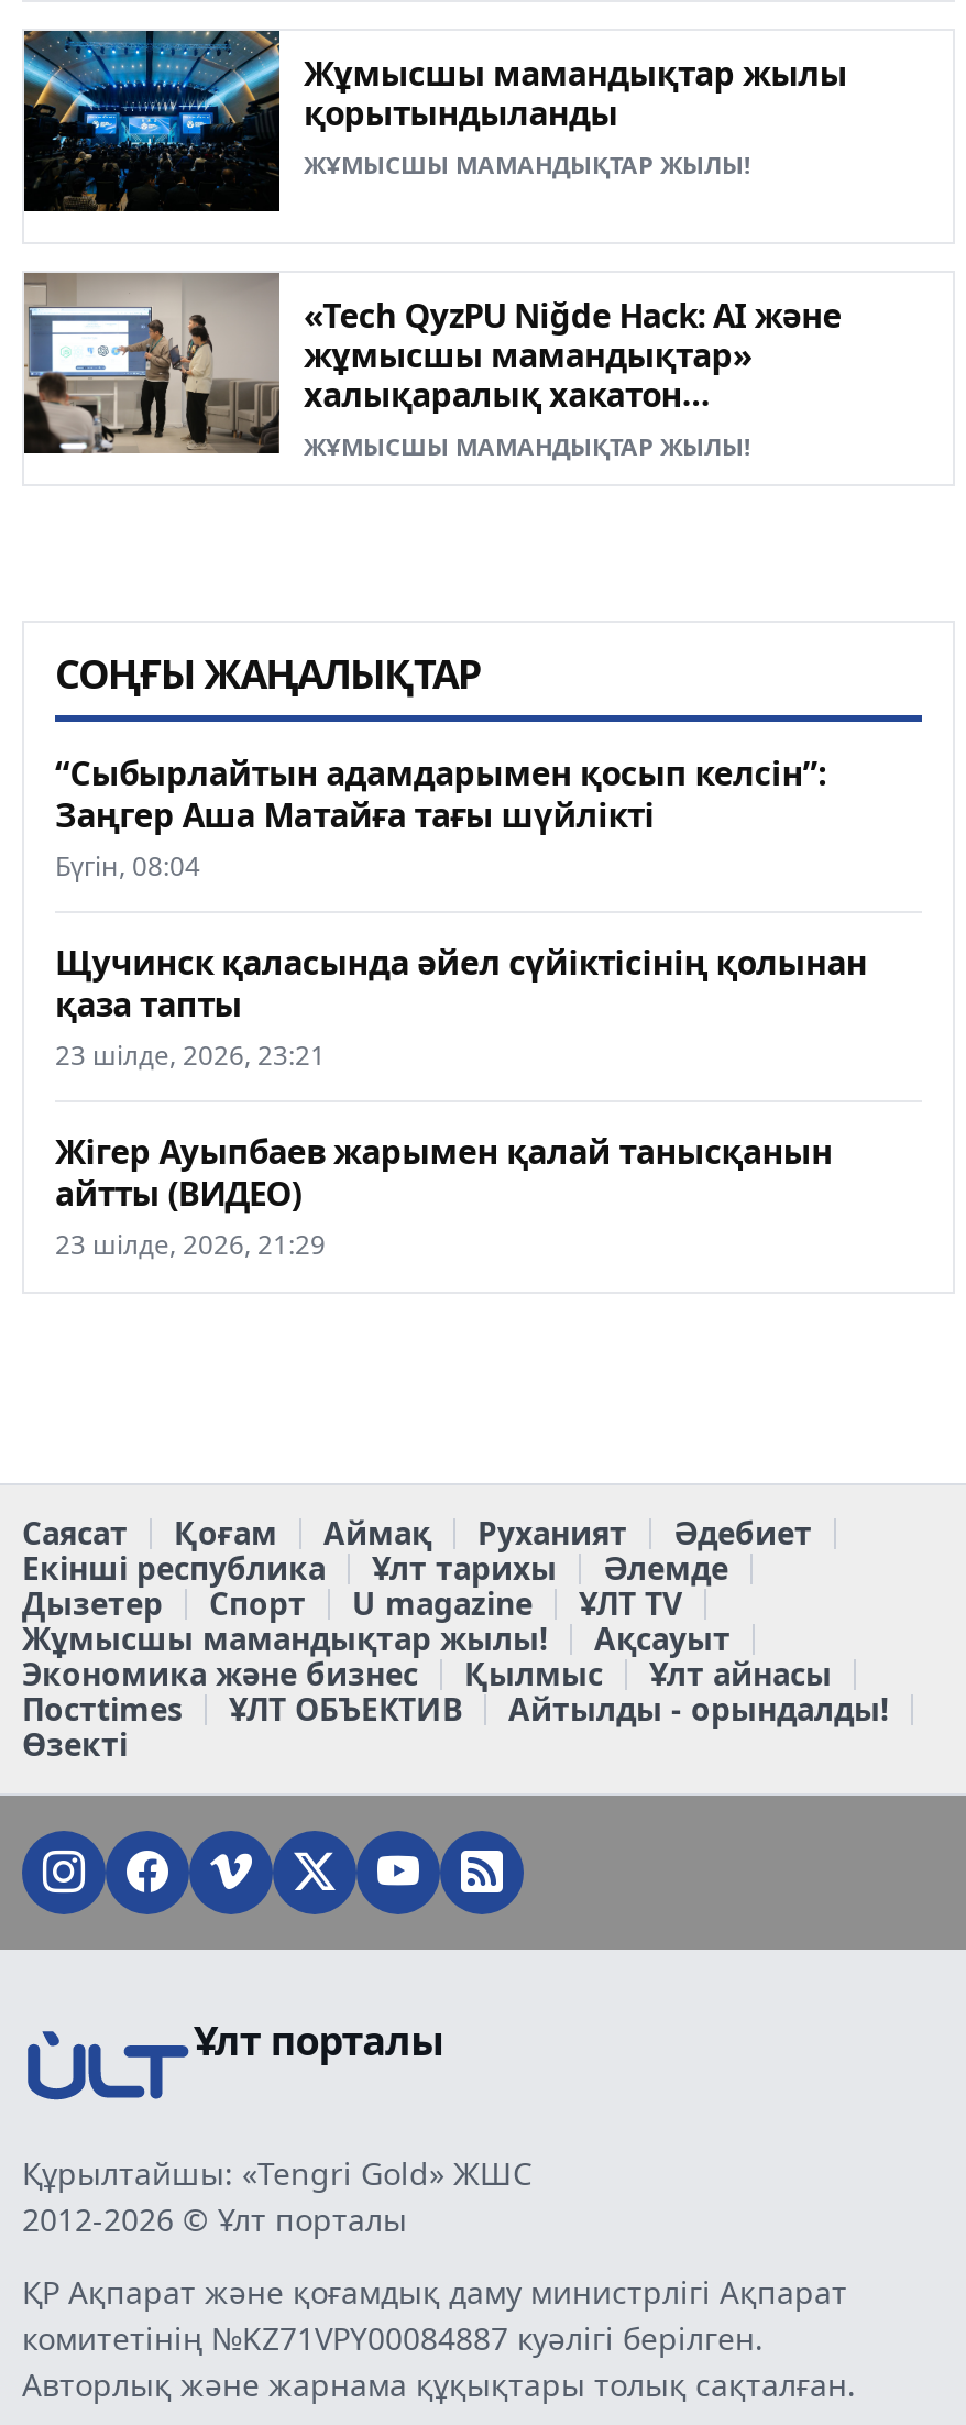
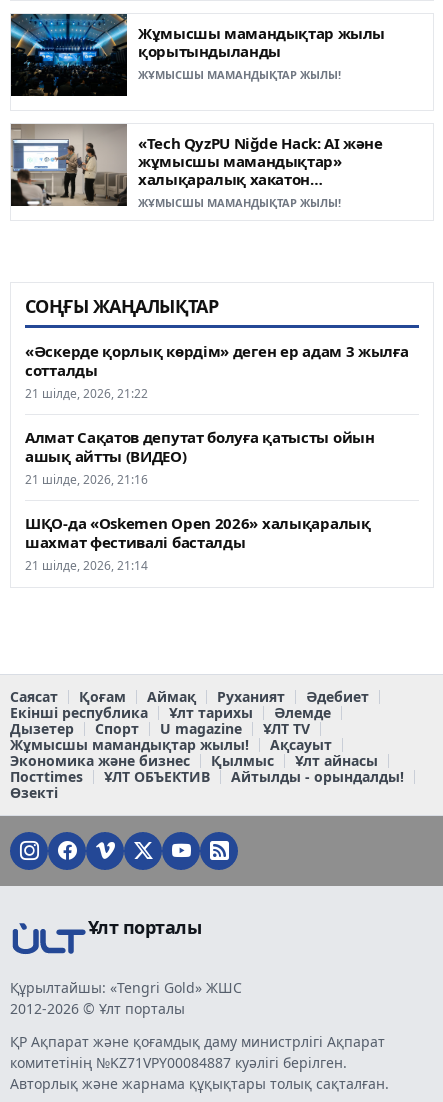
- “Сыбырлайтын адамдарымен қосып келсін”:
- Заңгер Аша Матайға тағы шүйлікті
- Бүгін, 08:04
+ «Әскерде қорлық көрдім» деген ер адам 3 жылға
+ сотталды
+ 21 шілде, 2026, 21:22

- Щучинск қаласында әйел сүйіктісінің қолынан
- қаза тапты
- 23 шілде, 2026, 23:21
+ Алмат Сақатов депутат болуға қатысты ойын
+ ашық айтты (ВИДЕО)
+ 21 шілде, 2026, 21:16

- Жігер Ауыпбаев жарымен қалай танысқанын
- айтты (ВИДЕО)
- 23 шілде, 2026, 21:29
+ ШҚО-да «Oskemen Open 2026» халықаралық
+ шахмат фестивалі басталды
+ 21 шілде, 2026, 21:14
